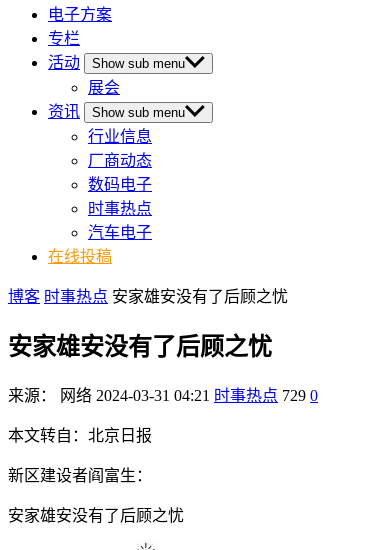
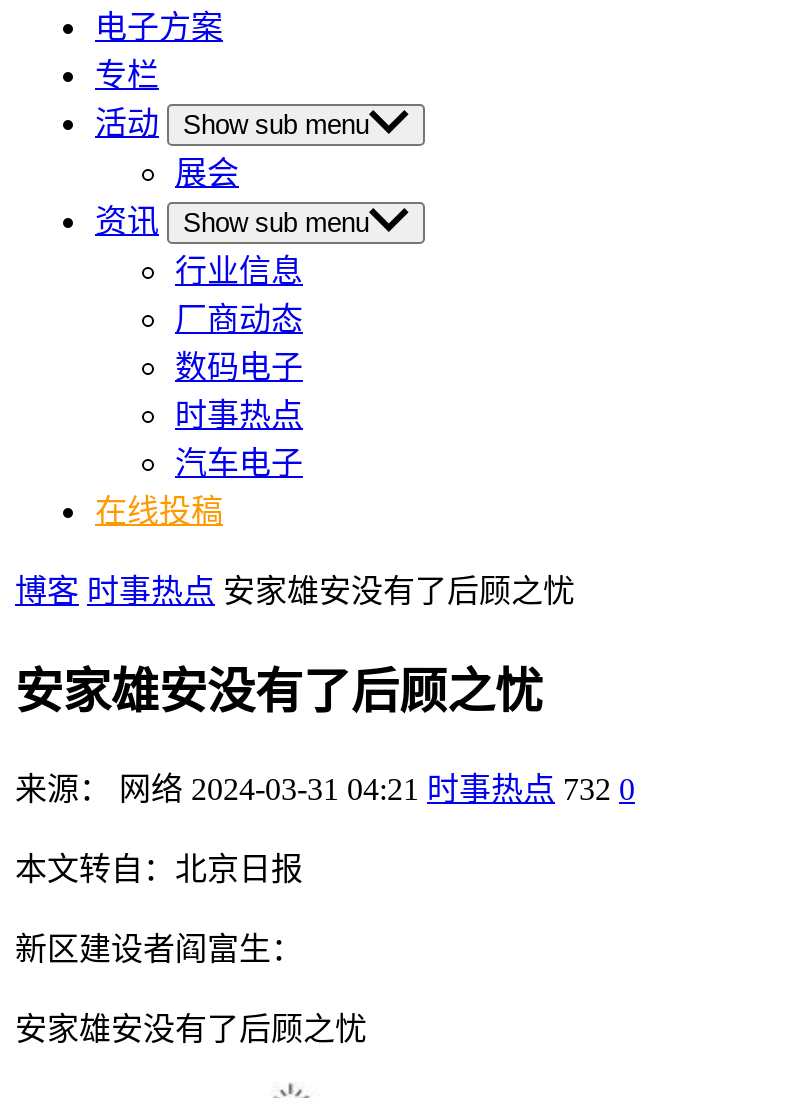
- 来源： 网络 2024-03-31 04:21 时事热点 729 0
+ 来源： 网络 2024-03-31 04:21 时事热点 732 0
